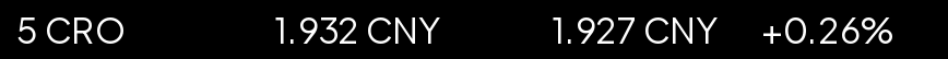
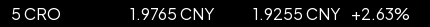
- 1.932 CNY
- 1.927 CNY
- +0.26%
+ 1.9765 CNY
+ 1.9255 CNY +2.63%
